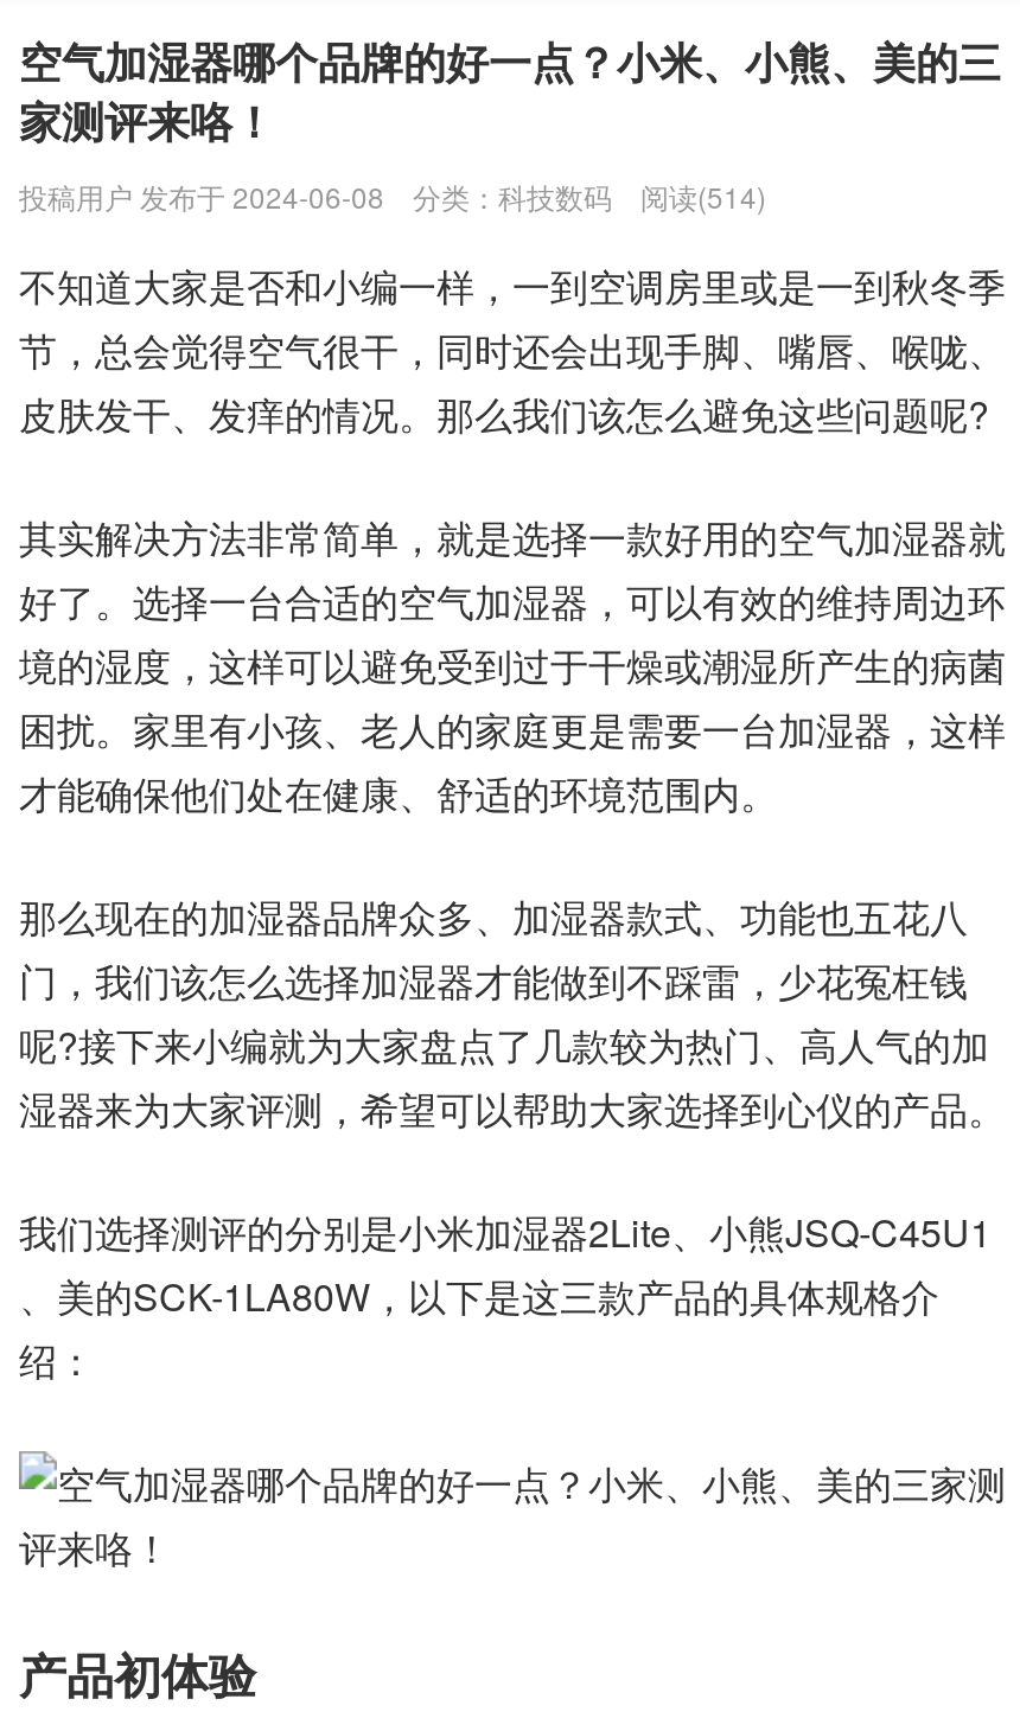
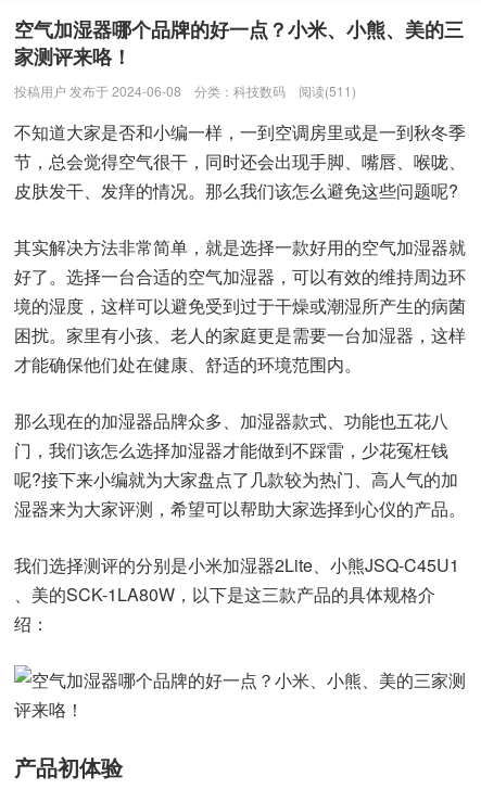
- 阅读(514)
+ 阅读(511)
